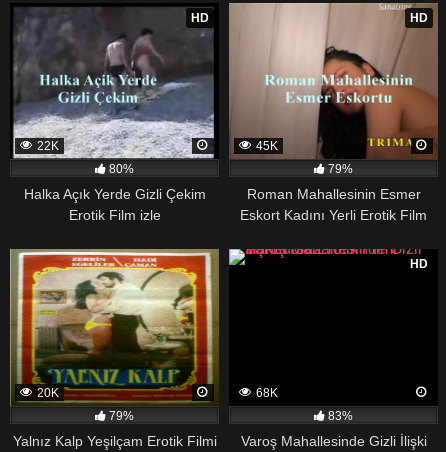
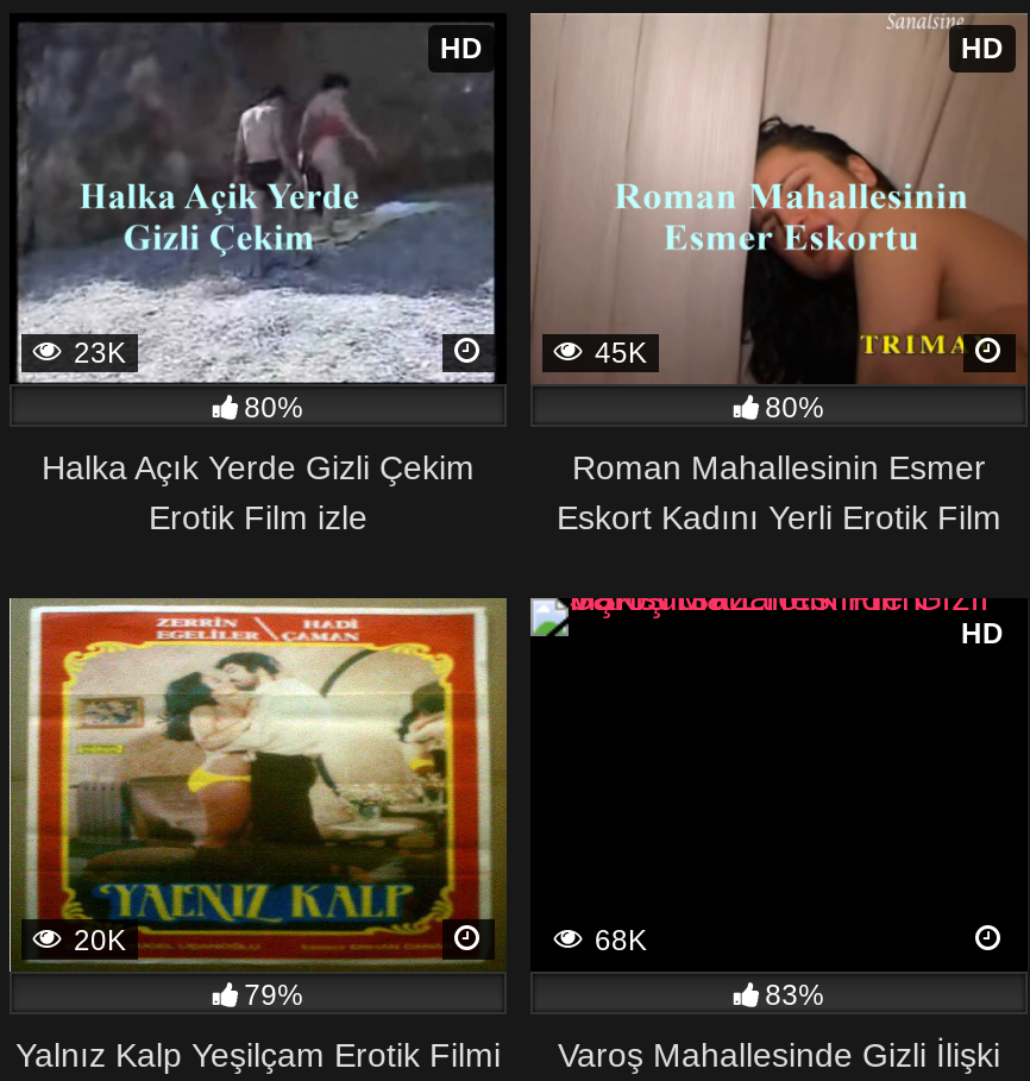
- 22K
+ 23K

- 79%
+ 80%
